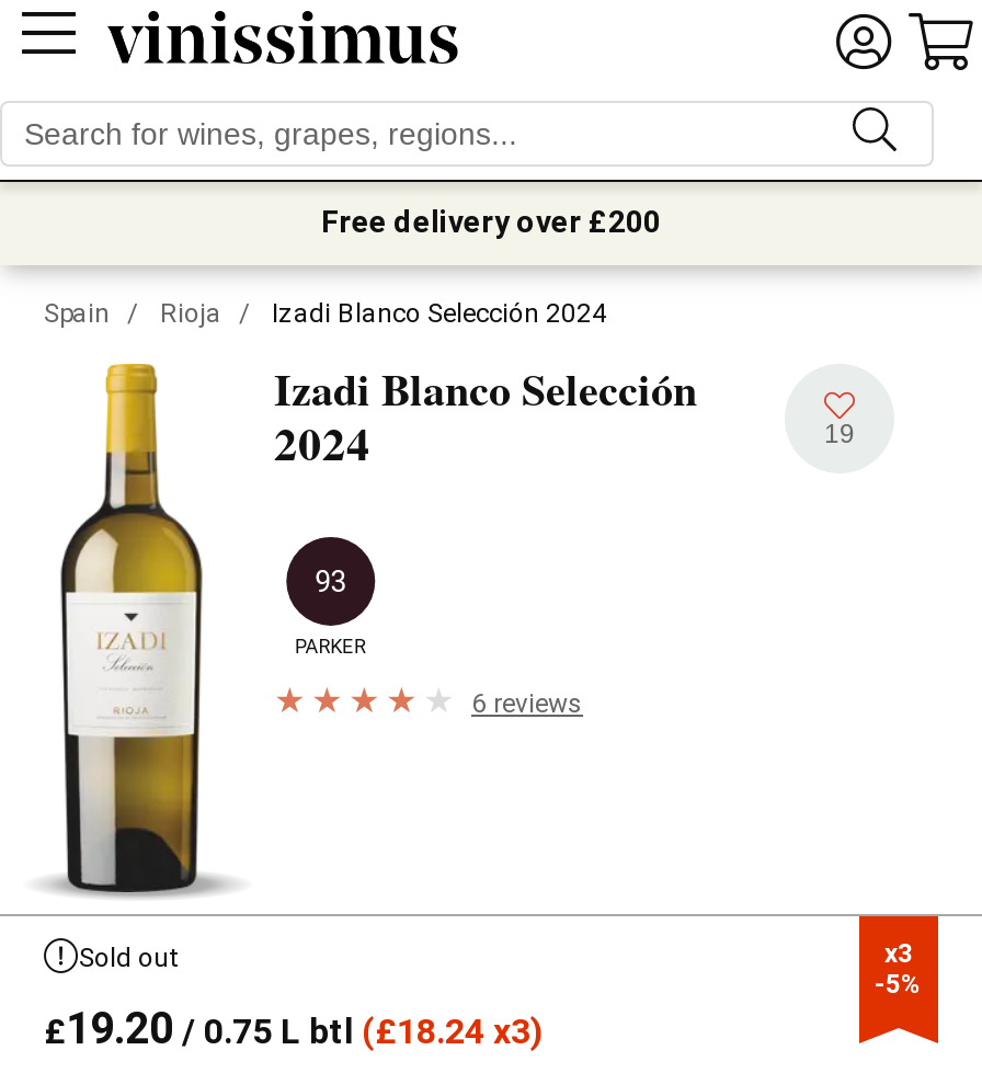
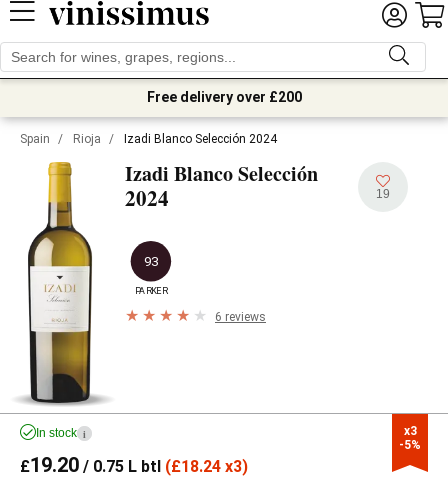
- Sold out
+ In stock i
